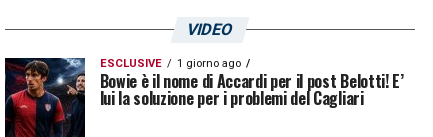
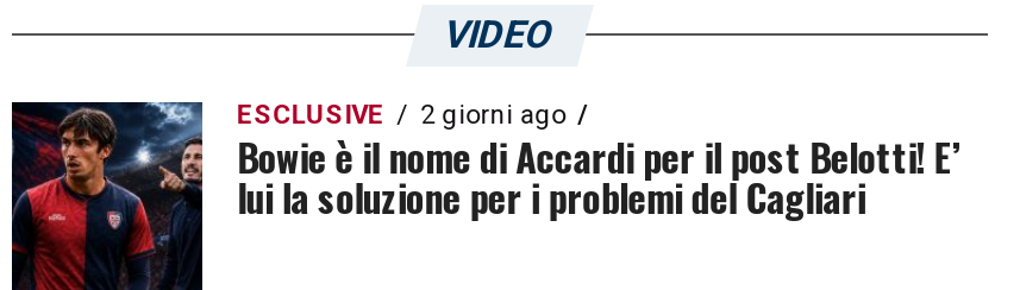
- ESCLUSIVE 1 giorno ago
+ ESCLUSIVE 2 giorni ago
